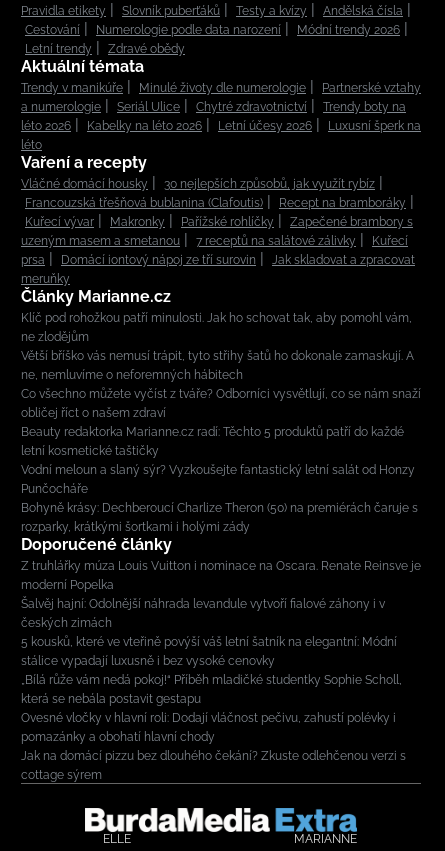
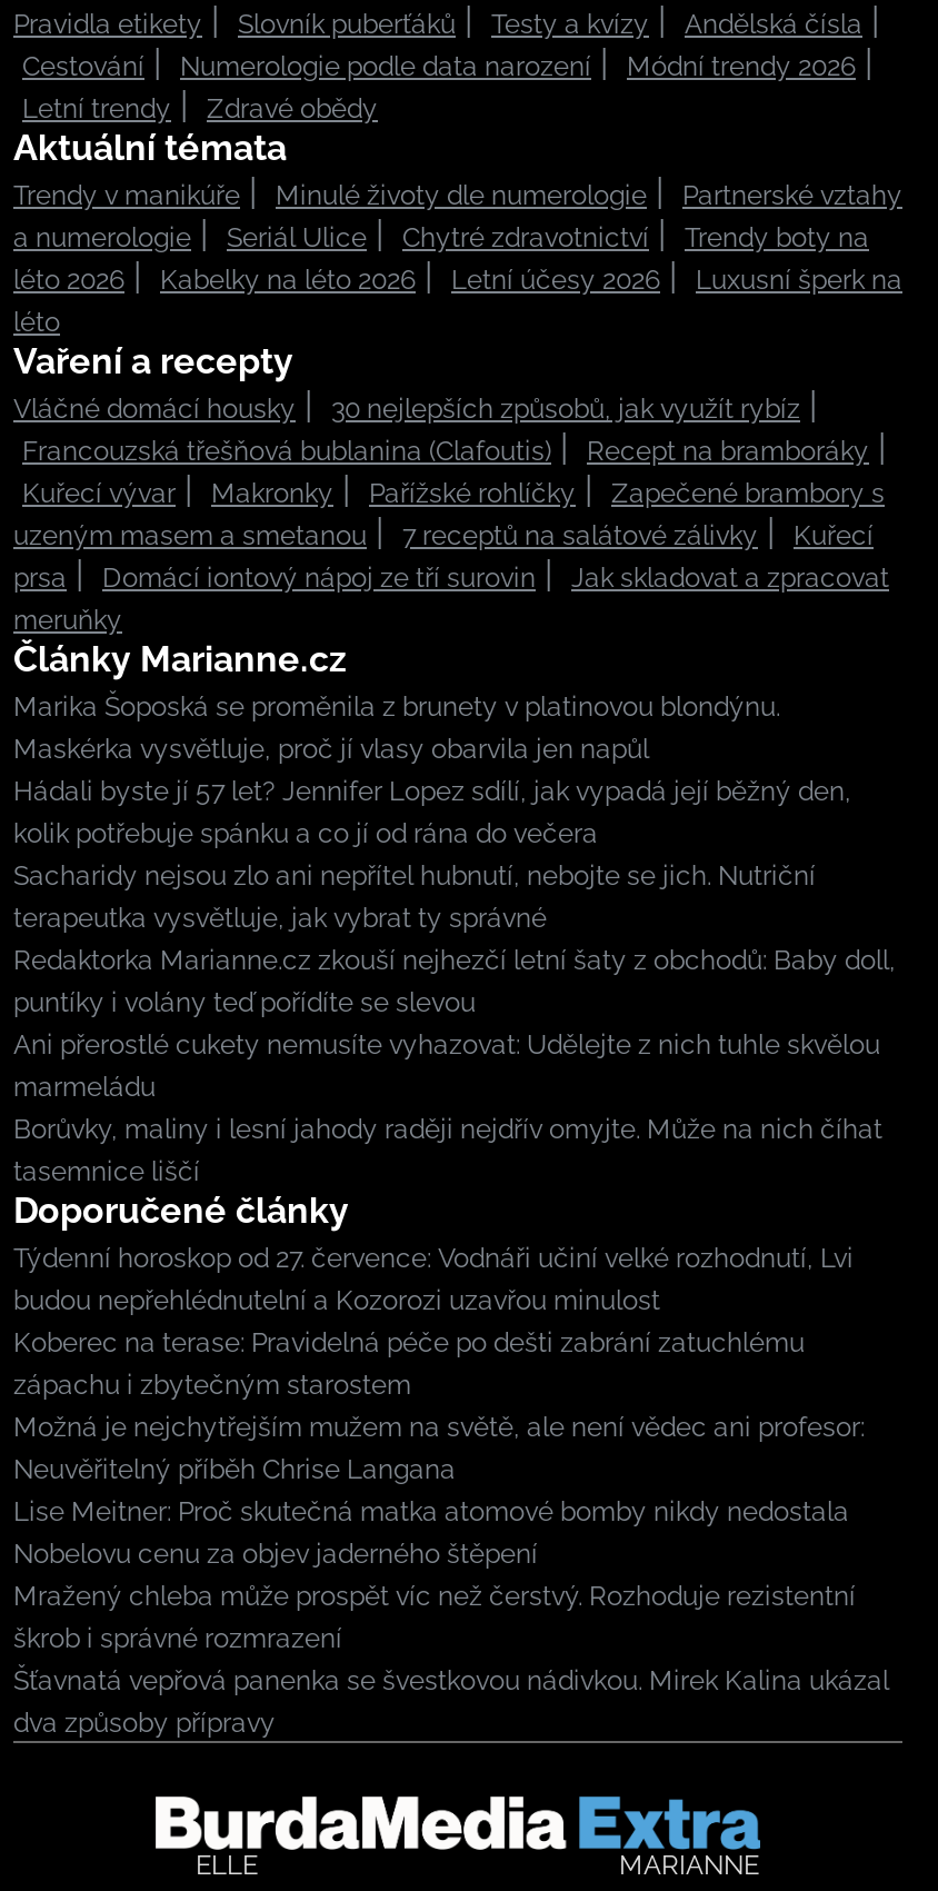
- Klíč pod rohožkou patří minulosti. Jak ho schovat tak, aby pomohl vám,
- ne zlodějům
- Větší bříško vás nemusí trápit, tyto střihy šatů ho dokonale zamaskují. A
- ne, nemluvíme o neforemných hábitech
- Co všechno můžete vyčíst z tváře? Odborníci vysvětlují, co se nám snaží
- obličej říct o našem zdraví
- Beauty redaktorka Marianne.cz radí: Těchto 5 produktů patří do každé
- letní kosmetické taštičky
- Vodní meloun a slaný sýr? Vyzkoušejte fantastický letní salát od Honzy
- Punčocháře
- Bohyně krásy: Dechberoucí Charlize Theron (50) na premiérách čaruje s
- rozparky, krátkými šortkami i holými zády
+ Marika Šoposká se proměnila z brunety v platinovou blondýnu.
+ Maskérka vysvětluje, proč jí vlasy obarvila jen napůl
+ Hádali byste jí 57 let? Jennifer Lopez sdílí, jak vypadá její běžný den,
+ kolik potřebuje spánku a co jí od rána do večera
+ Sacharidy nejsou zlo ani nepřítel hubnutí, nebojte se jich. Nutriční
+ terapeutka vysvětluje, jak vybrat ty správné
+ Redaktorka Marianne.cz zkouší nejhezčí letní šaty z obchodů: Baby doll,
+ puntíky i volány teď pořídíte se slevou
+ Ani přerostlé cukety nemusíte vyhazovat: Udělejte z nich tuhle skvělou
+ marmeládu
+ Borůvky, maliny i lesní jahody raději nejdřív omyjte. Může na nich číhat
+ tasemnice liščí

- Z truhlářky múza Louis Vuitton i nominace na Oscara. Renate Reinsve je
- moderní Popelka
- Šalvěj hajní: Odolnější náhrada levandule vytvoří fialové záhony i v
- českých zimách
- 5 kousků, které ve vteřině povýší váš letní šatník na elegantní: Módní
- stálice vypadají luxusně i bez vysoké cenovky
- „Bílá růže vám nedá pokoj!“ Příběh mladičké studentky Sophie Scholl,
- která se nebála postavit gestapu
- Ovesné vločky v hlavní roli: Dodají vláčnost pečivu, zahustí polévky i
- pomazánky a obohatí hlavní chody
- Jak na domácí pizzu bez dlouhého čekání? Zkuste odlehčenou verzi s
- cottage sýrem
+ Týdenní horoskop od 27. července: Vodnáři učiní velké rozhodnutí, Lvi
+ budou nepřehlédnutelní a Kozorozi uzavřou minulost
+ Koberec na terase: Pravidelná péče po dešti zabrání zatuchlému
+ zápachu i zbytečným starostem
+ Možná je nejchytřejším mužem na světě, ale není vědec ani profesor:
+ Neuvěřitelný příběh Chrise Langana
+ Lise Meitner: Proč skutečná matka atomové bomby nikdy nedostala
+ Nobelovu cenu za objev jaderného štěpení
+ Mražený chleba může prospět víc než čerstvý. Rozhoduje rezistentní
+ škrob i správné rozmrazení
+ Šťavnatá vepřová panenka se švestkovou nádivkou. Mirek Kalina ukázal
+ dva způsoby přípravy
